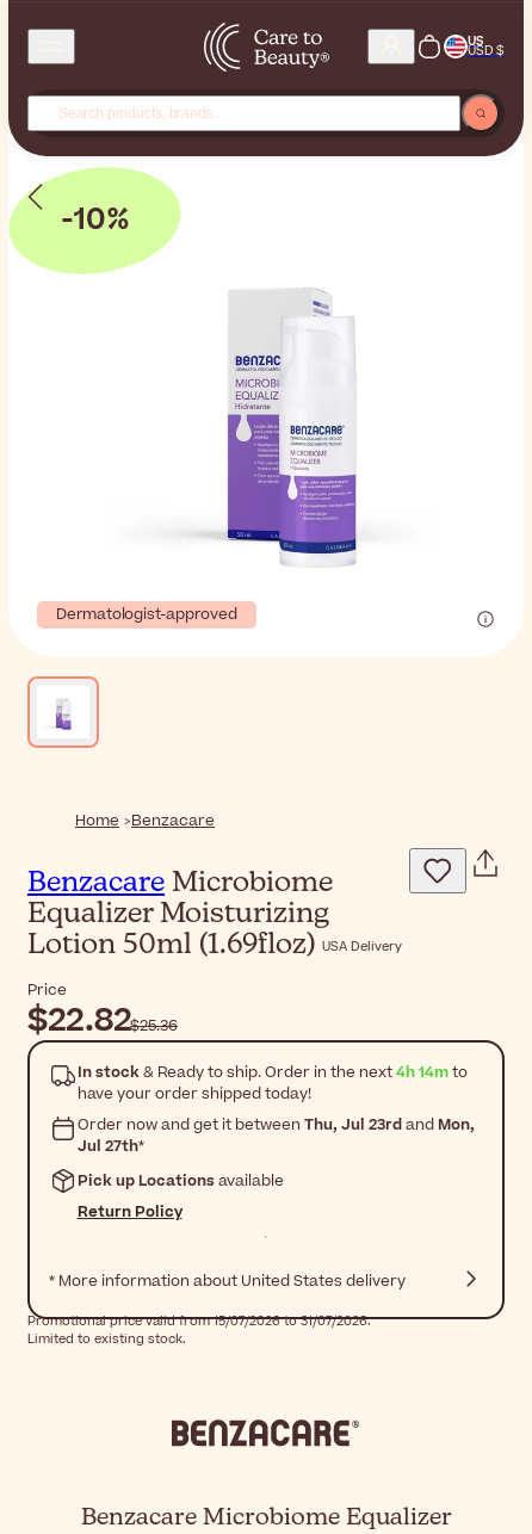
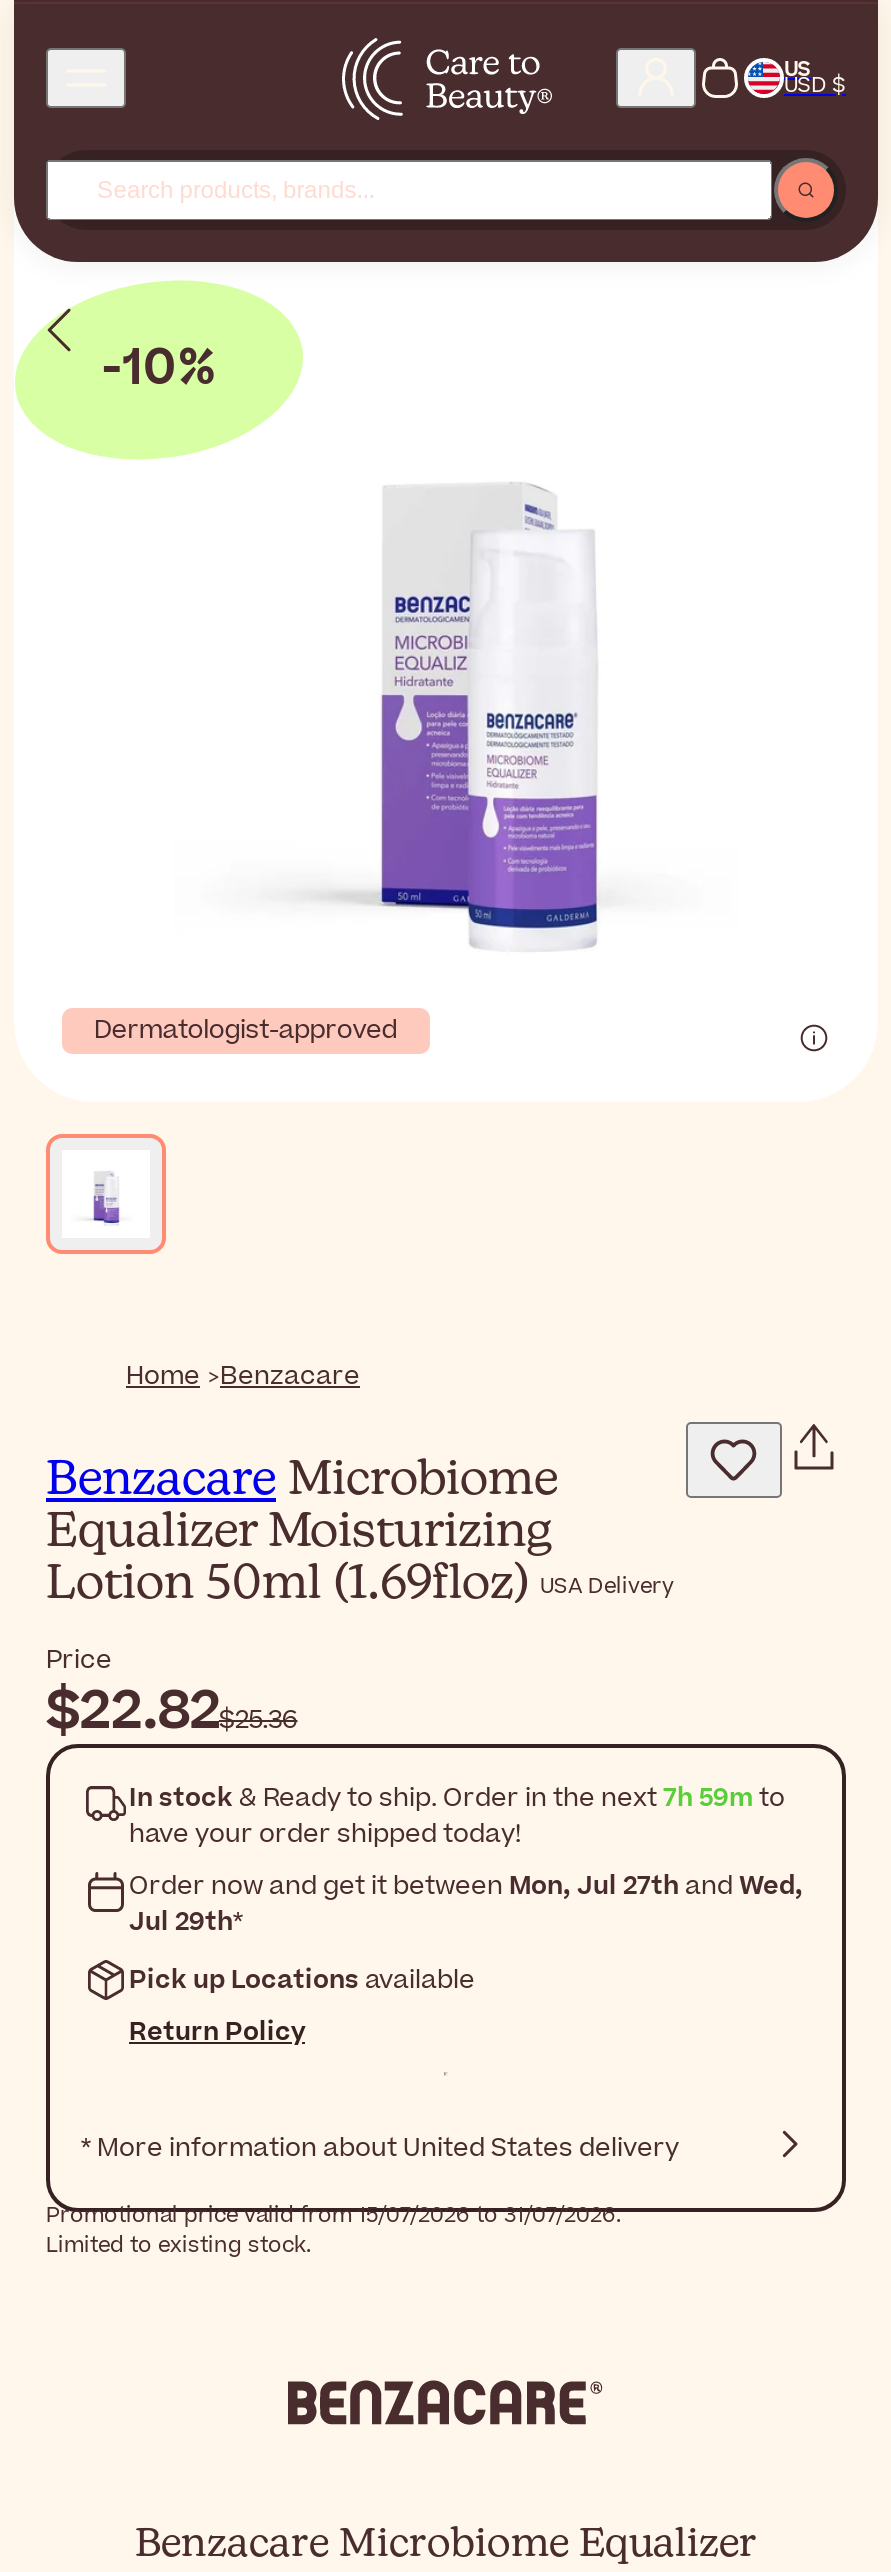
- In stock & Ready to ship. Order in the next 4h 14m to
+ In stock & Ready to ship. Order in the next 7h 59m to

- Order now and get it between Thu, Jul 23rd and Mon,
+ Order now and get it between Mon, Jul 27th and Wed,

- Jul 27th*
+ Jul 29th*
